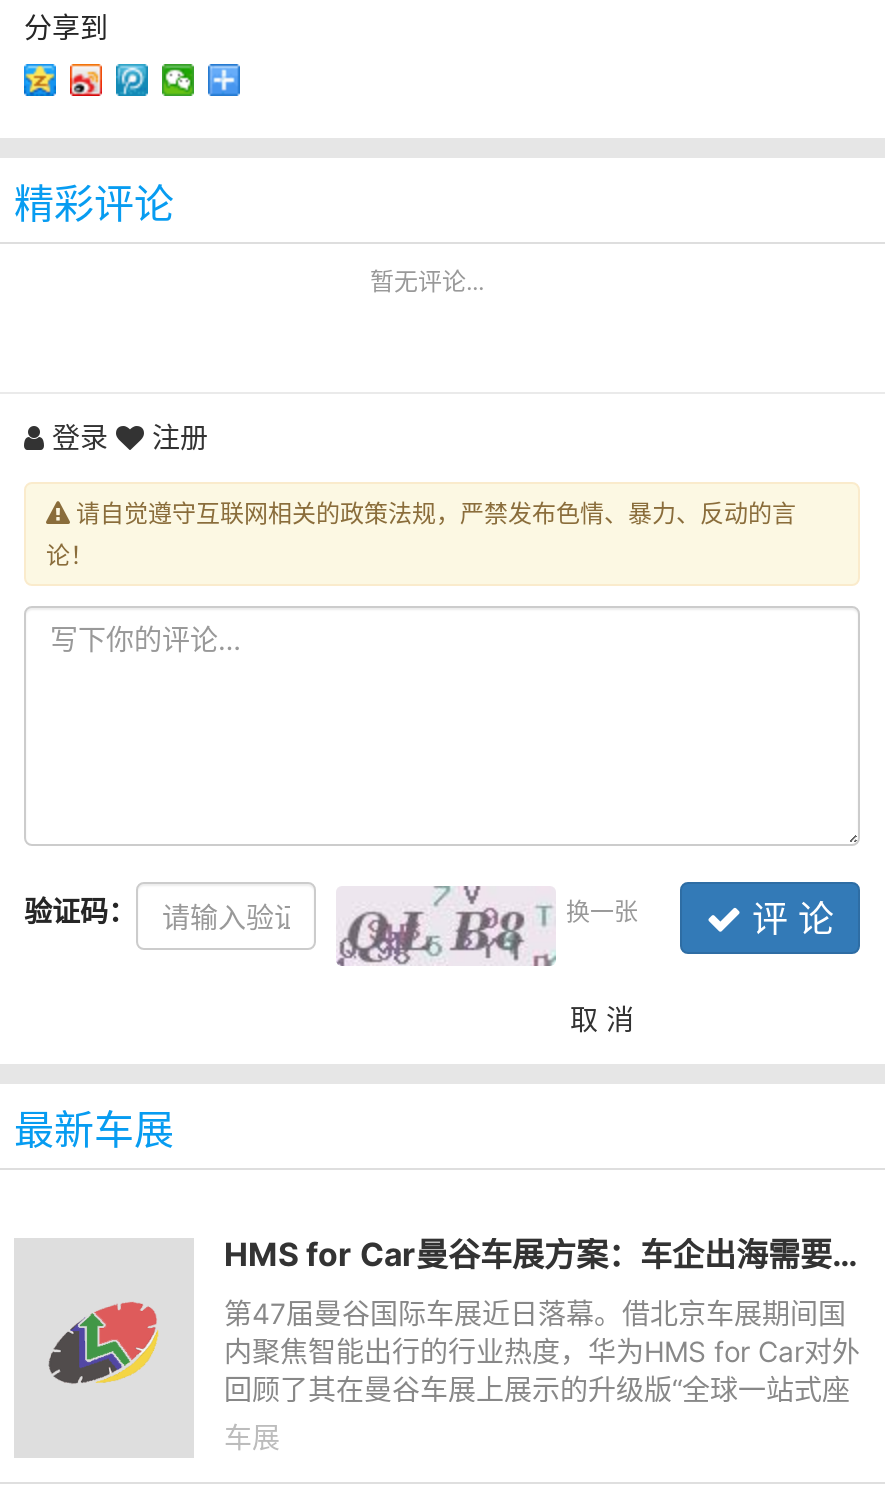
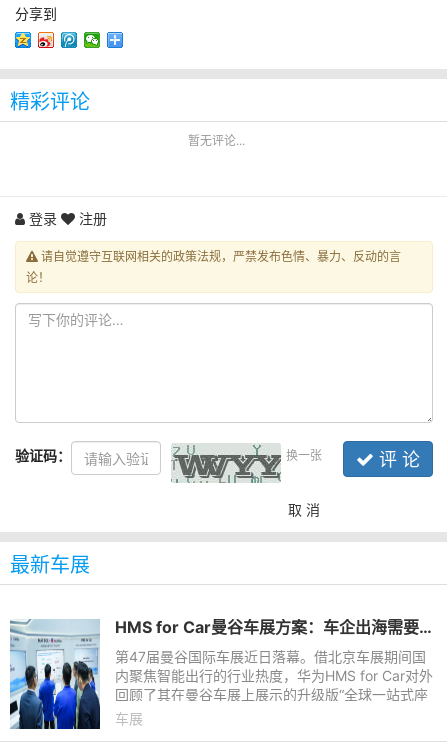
- [image]
+ [image]

- [image]
+ [image]
